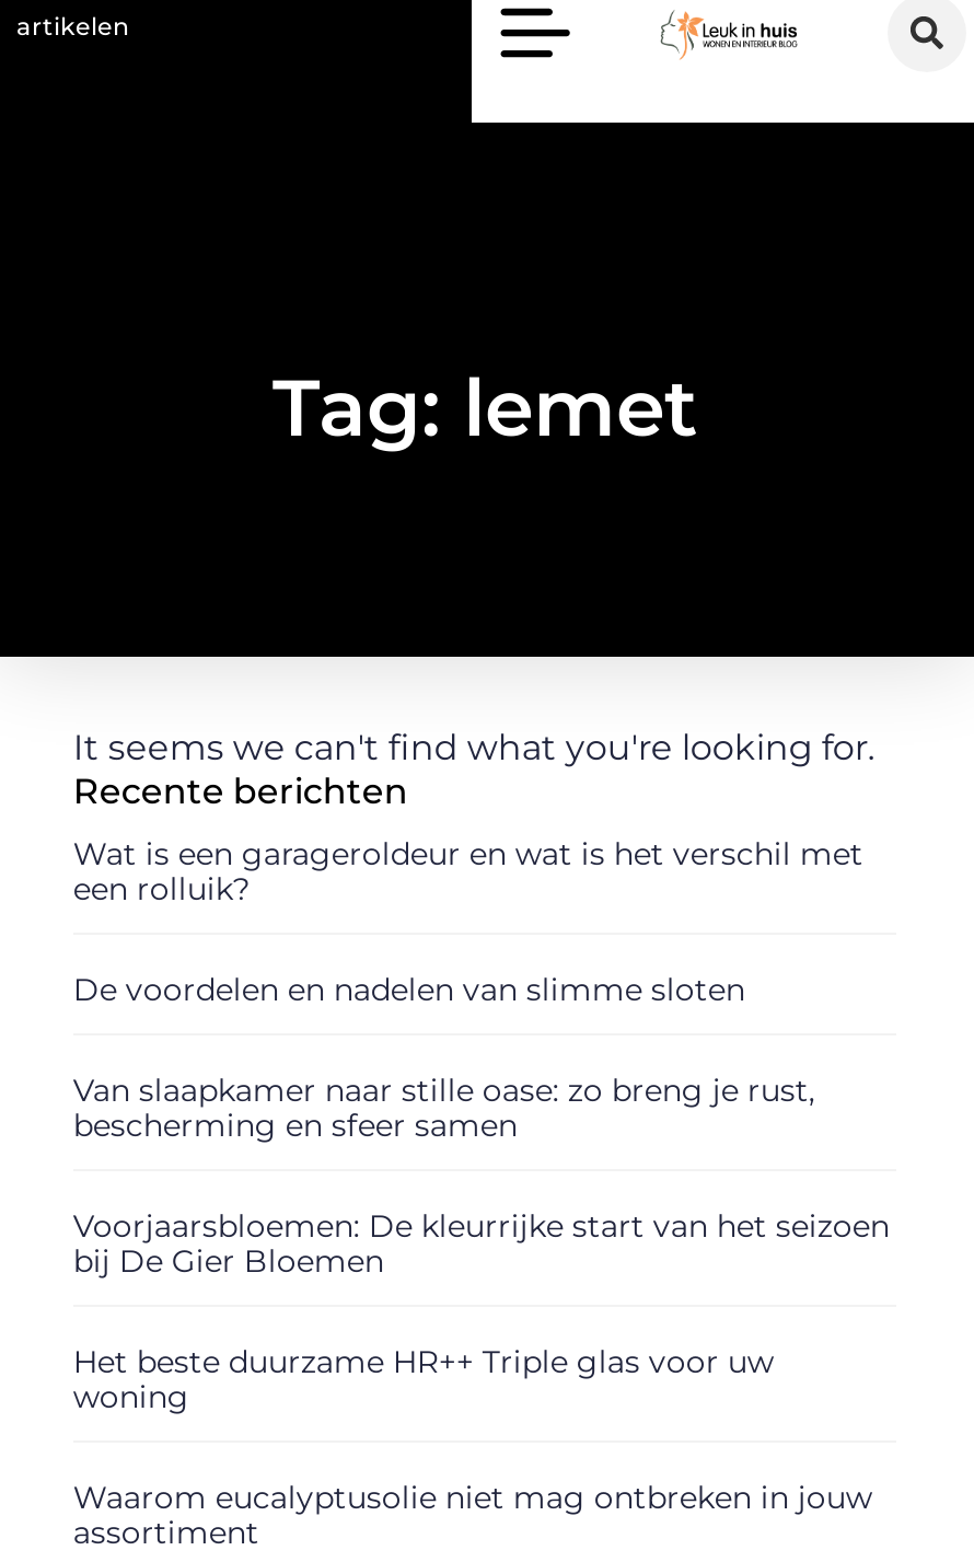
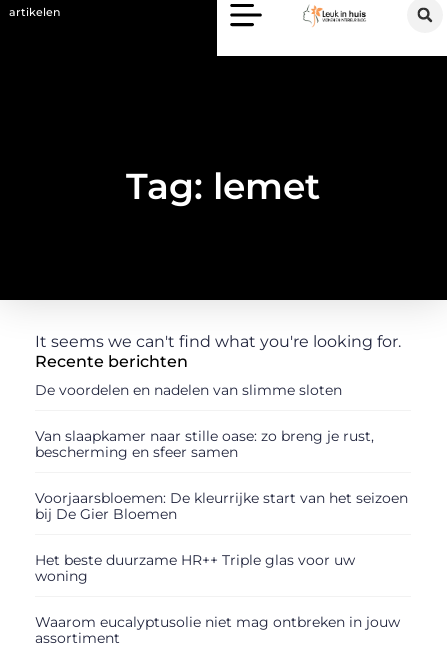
- Wat is een garageroldeur en wat is het verschil met
- een rolluik?
